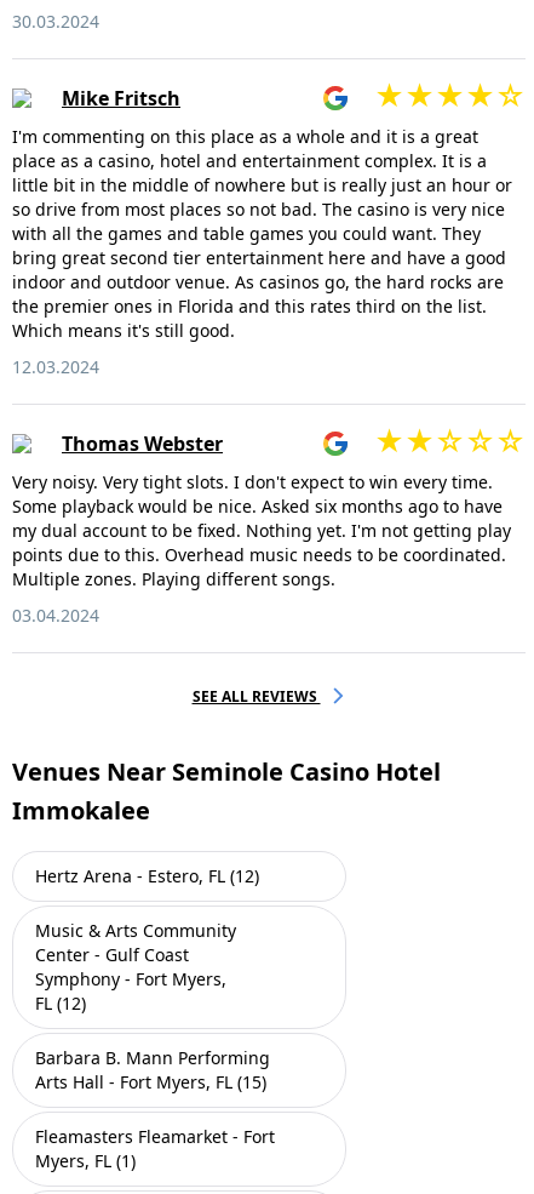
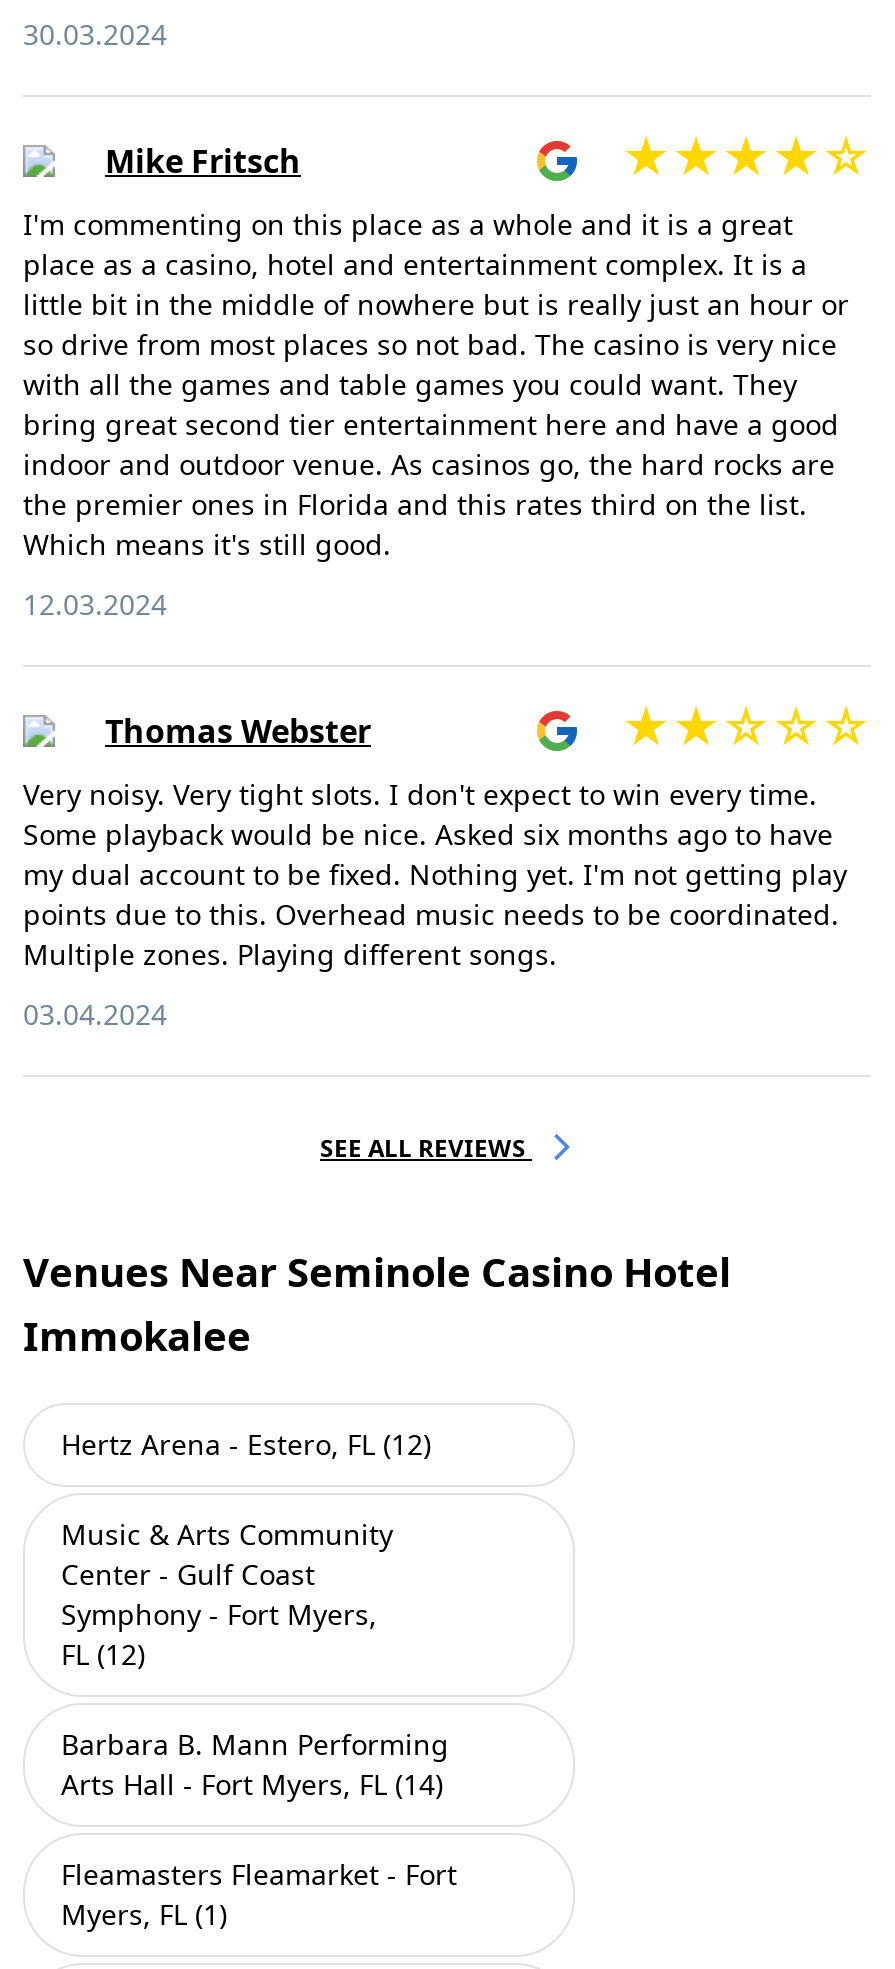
- Arts Hall - Fort Myers, FL (15)
+ Arts Hall - Fort Myers, FL (14)
